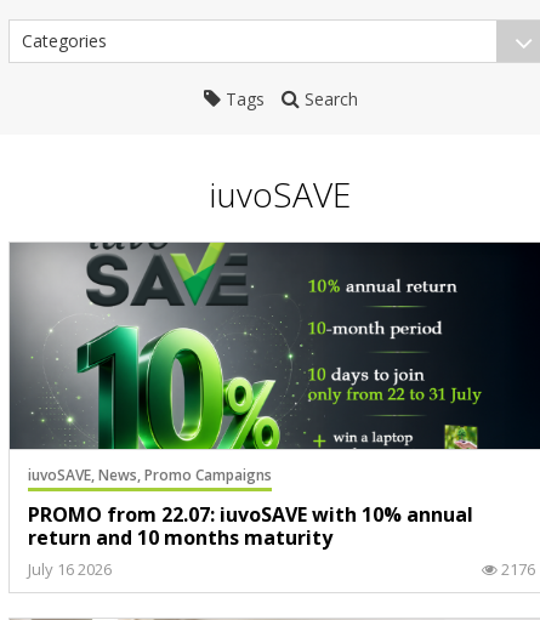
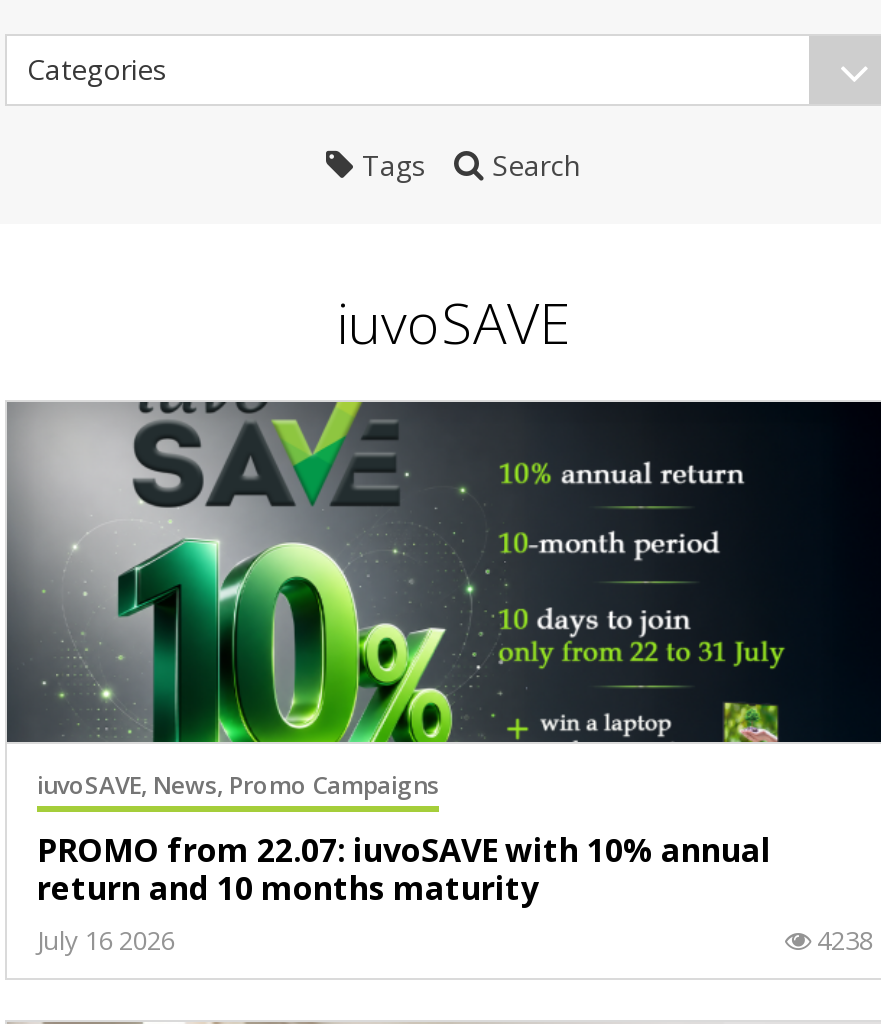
- 2176
+ 4238
